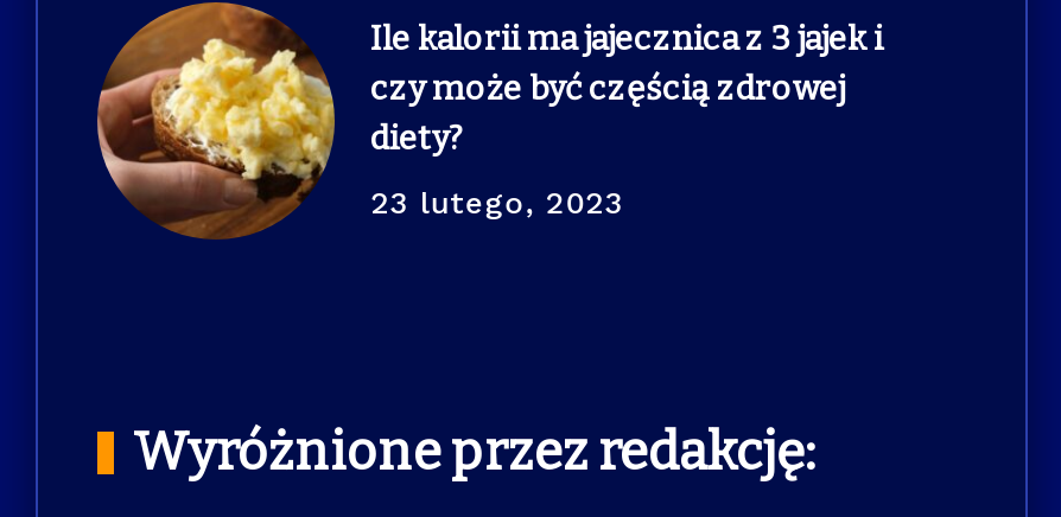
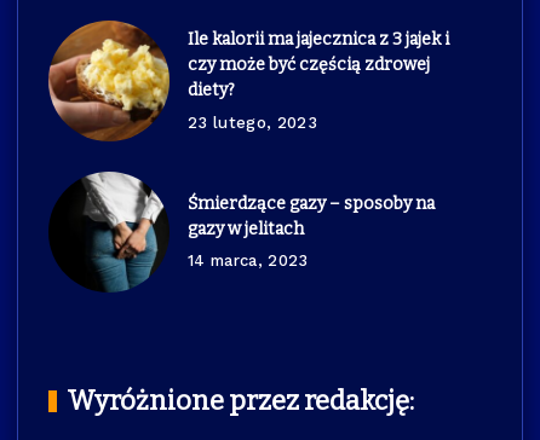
+ [image]
+ Śmierdzące gazy – sposoby na
+ gazy w jelitach
+ 14 marca, 2023
